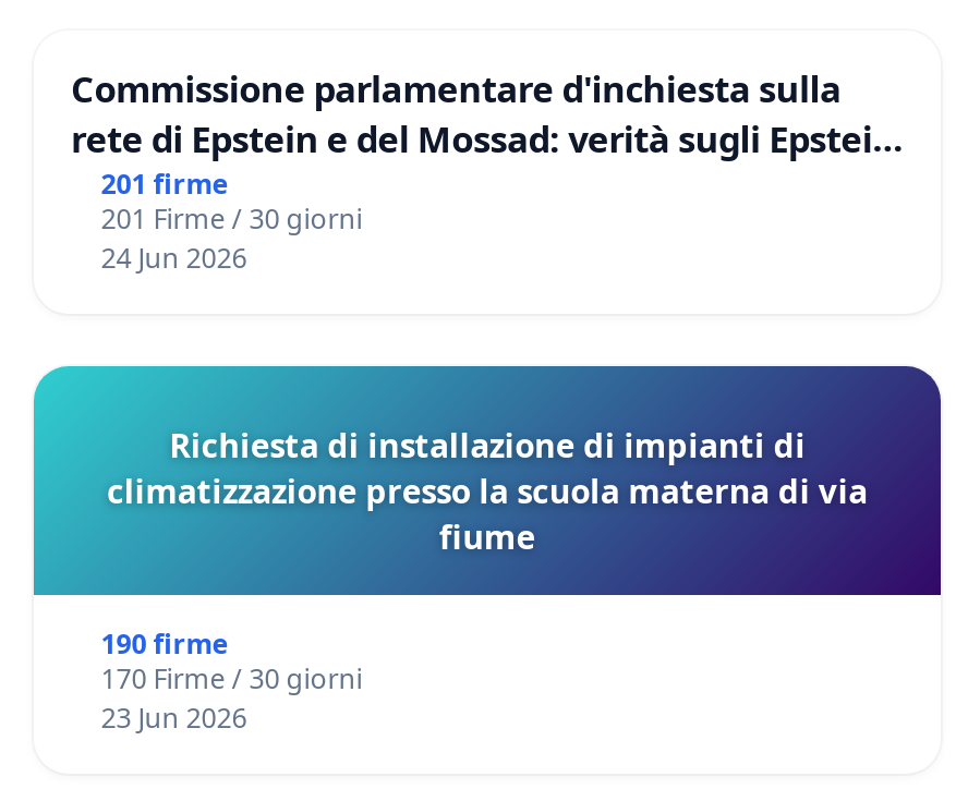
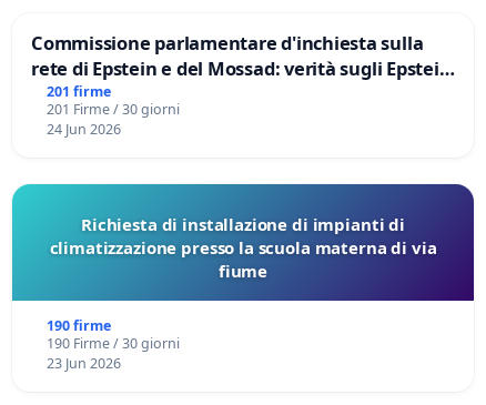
- 170 Firme / 30 giorni
+ 190 Firme / 30 giorni
